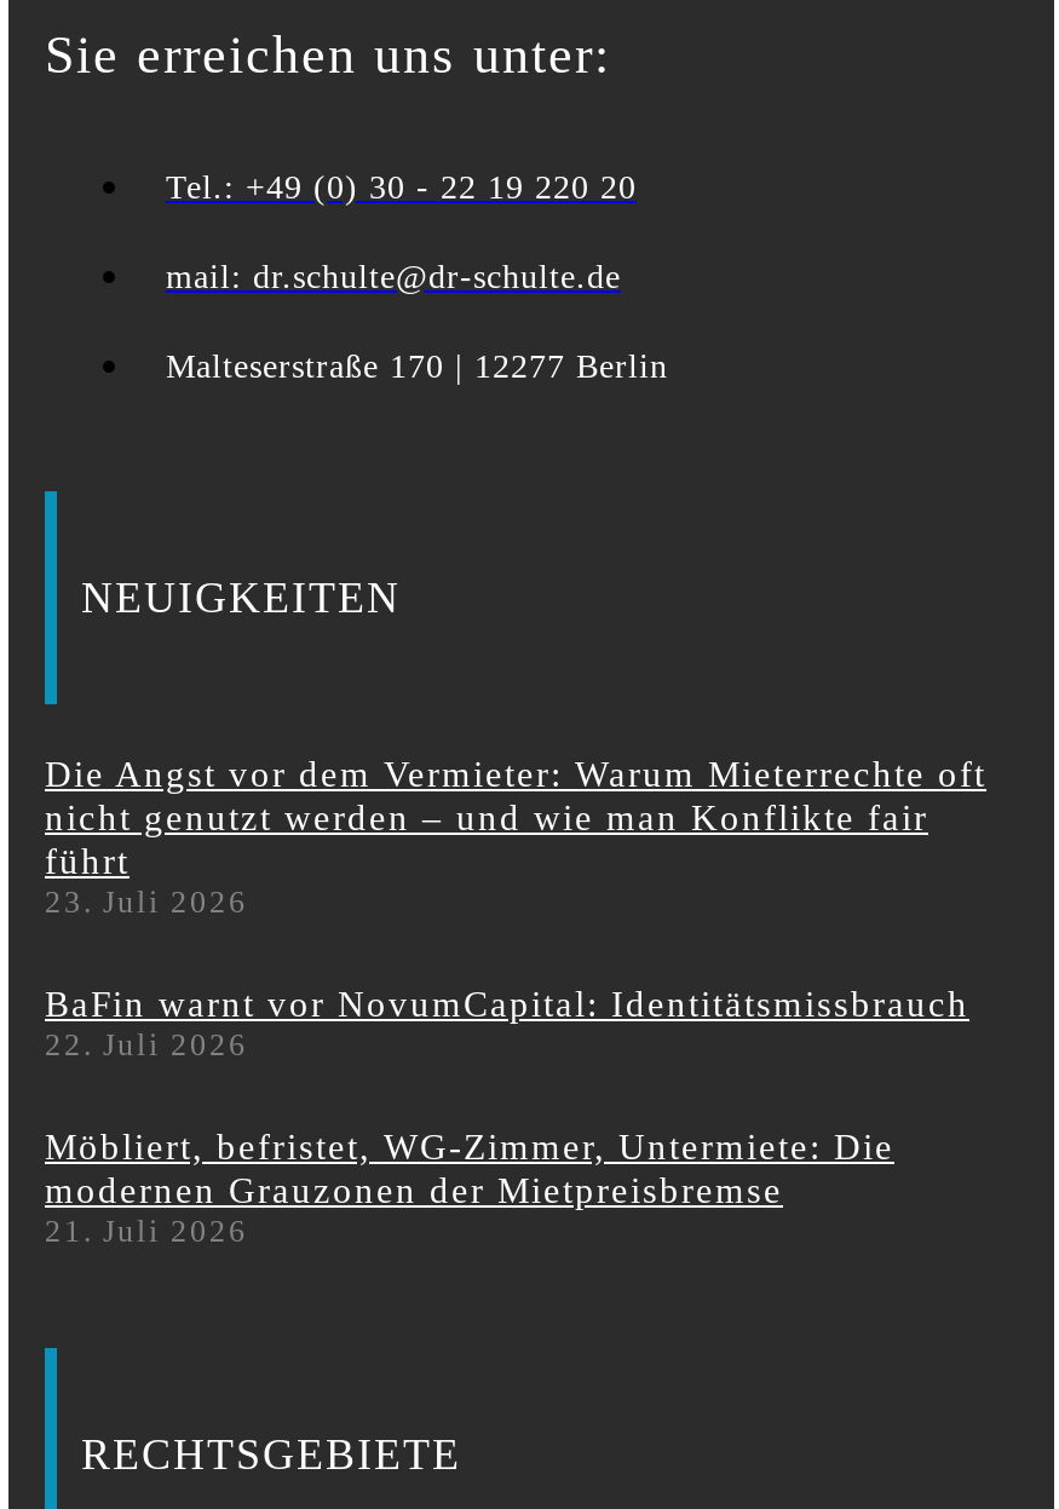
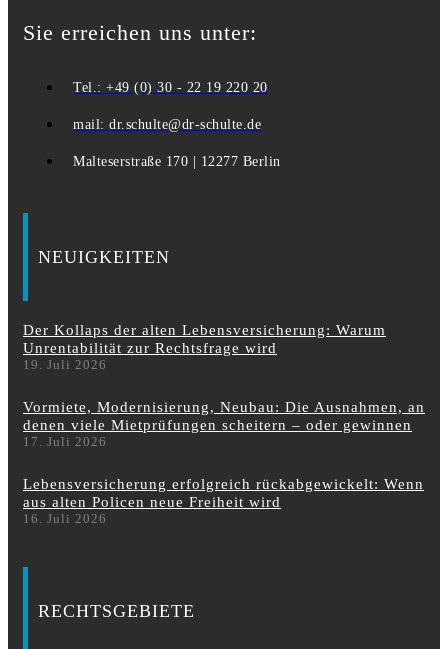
- Die Angst vor dem Vermieter: Warum Mieterrechte oft
- nicht genutzt werden – und wie man Konflikte fair
- führt
- 23. Juli 2026
+ Der Kollaps der alten Lebensversicherung: Warum
+ Unrentabilität zur Rechtsfrage wird
+ 19. Juli 2026

- BaFin warnt vor NovumCapital: Identitätsmissbrauch
- 22. Juli 2026
+ Vormiete, Modernisierung, Neubau: Die Ausnahmen, an
+ denen viele Mietprüfungen scheitern – oder gewinnen
+ 17. Juli 2026

- Möbliert, befristet, WG-Zimmer, Untermiete: Die
- modernen Grauzonen der Mietpreisbremse
- 21. Juli 2026
+ Lebensversicherung erfolgreich rückabgewickelt: Wenn
+ aus alten Policen neue Freiheit wird
+ 16. Juli 2026
